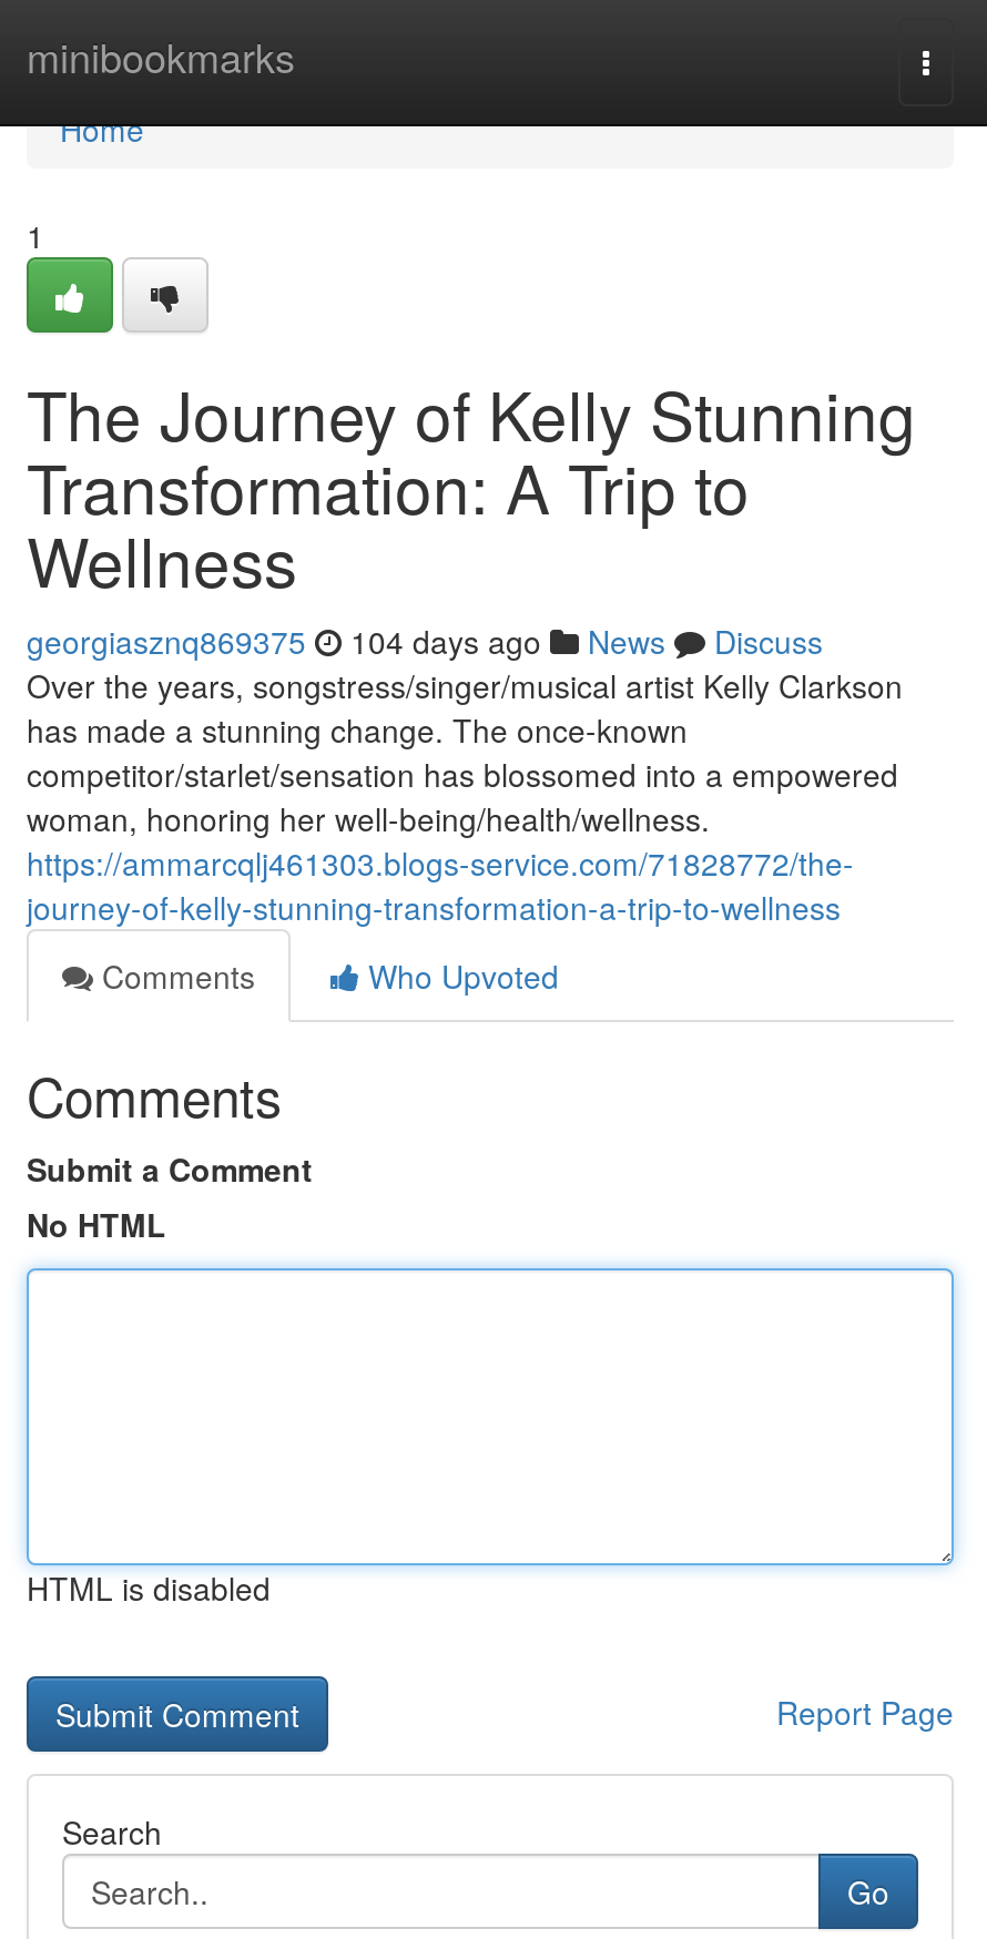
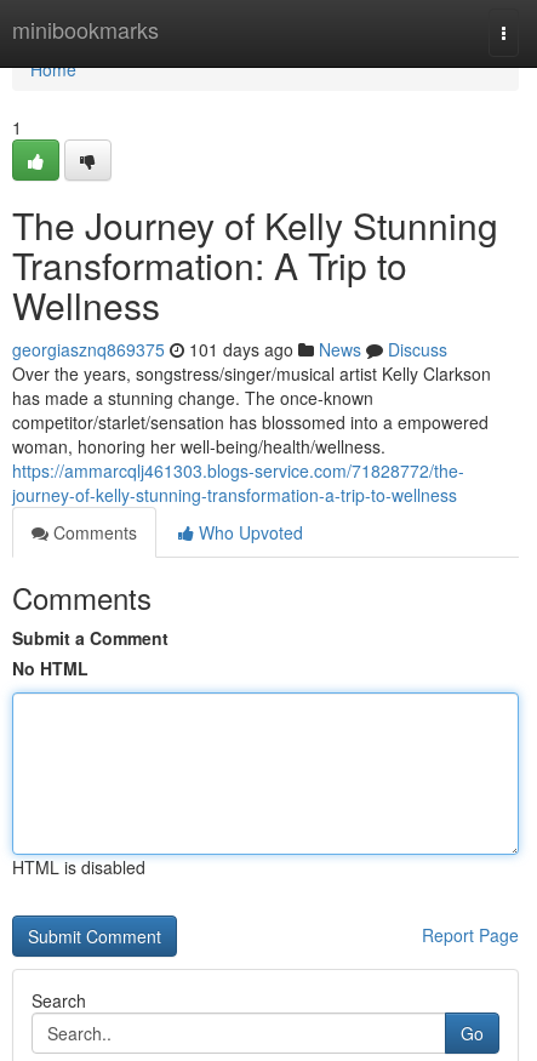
- georgiasznq869375 104 days ago News Discuss
+ georgiasznq869375 101 days ago News Discuss
